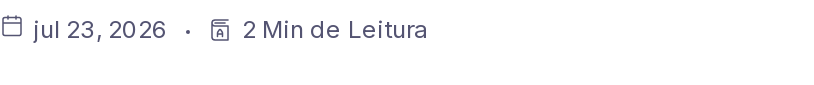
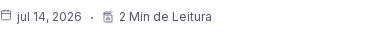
- jul 23, 2026
+ jul 14, 2026
